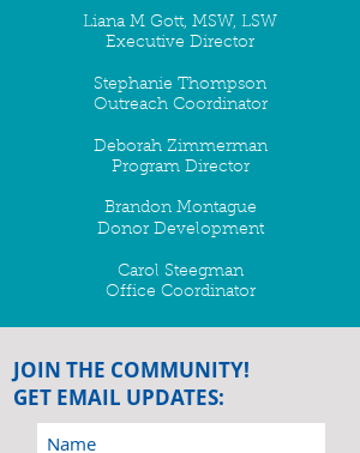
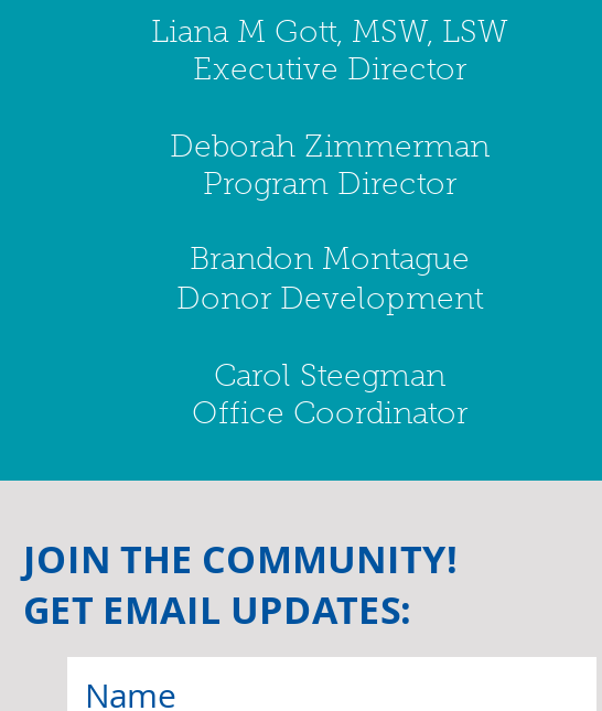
- Stephanie Thompson
- Outreach Coordinator
